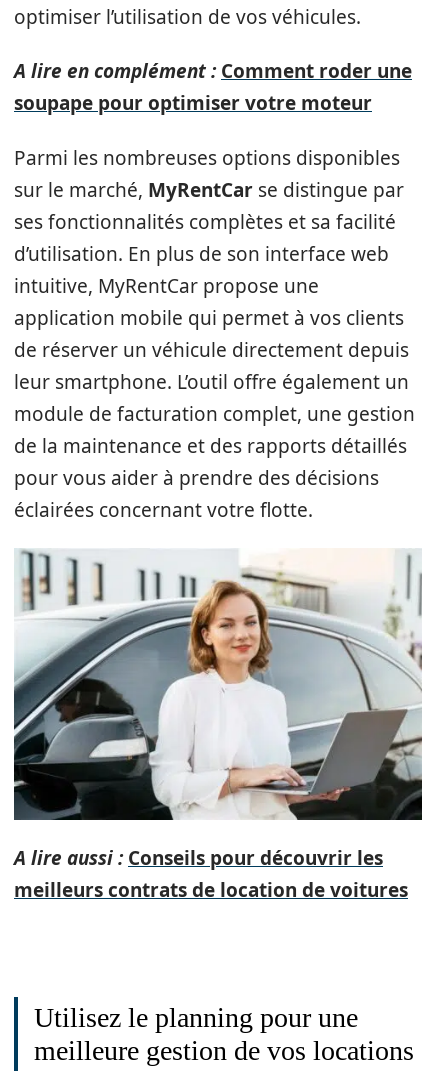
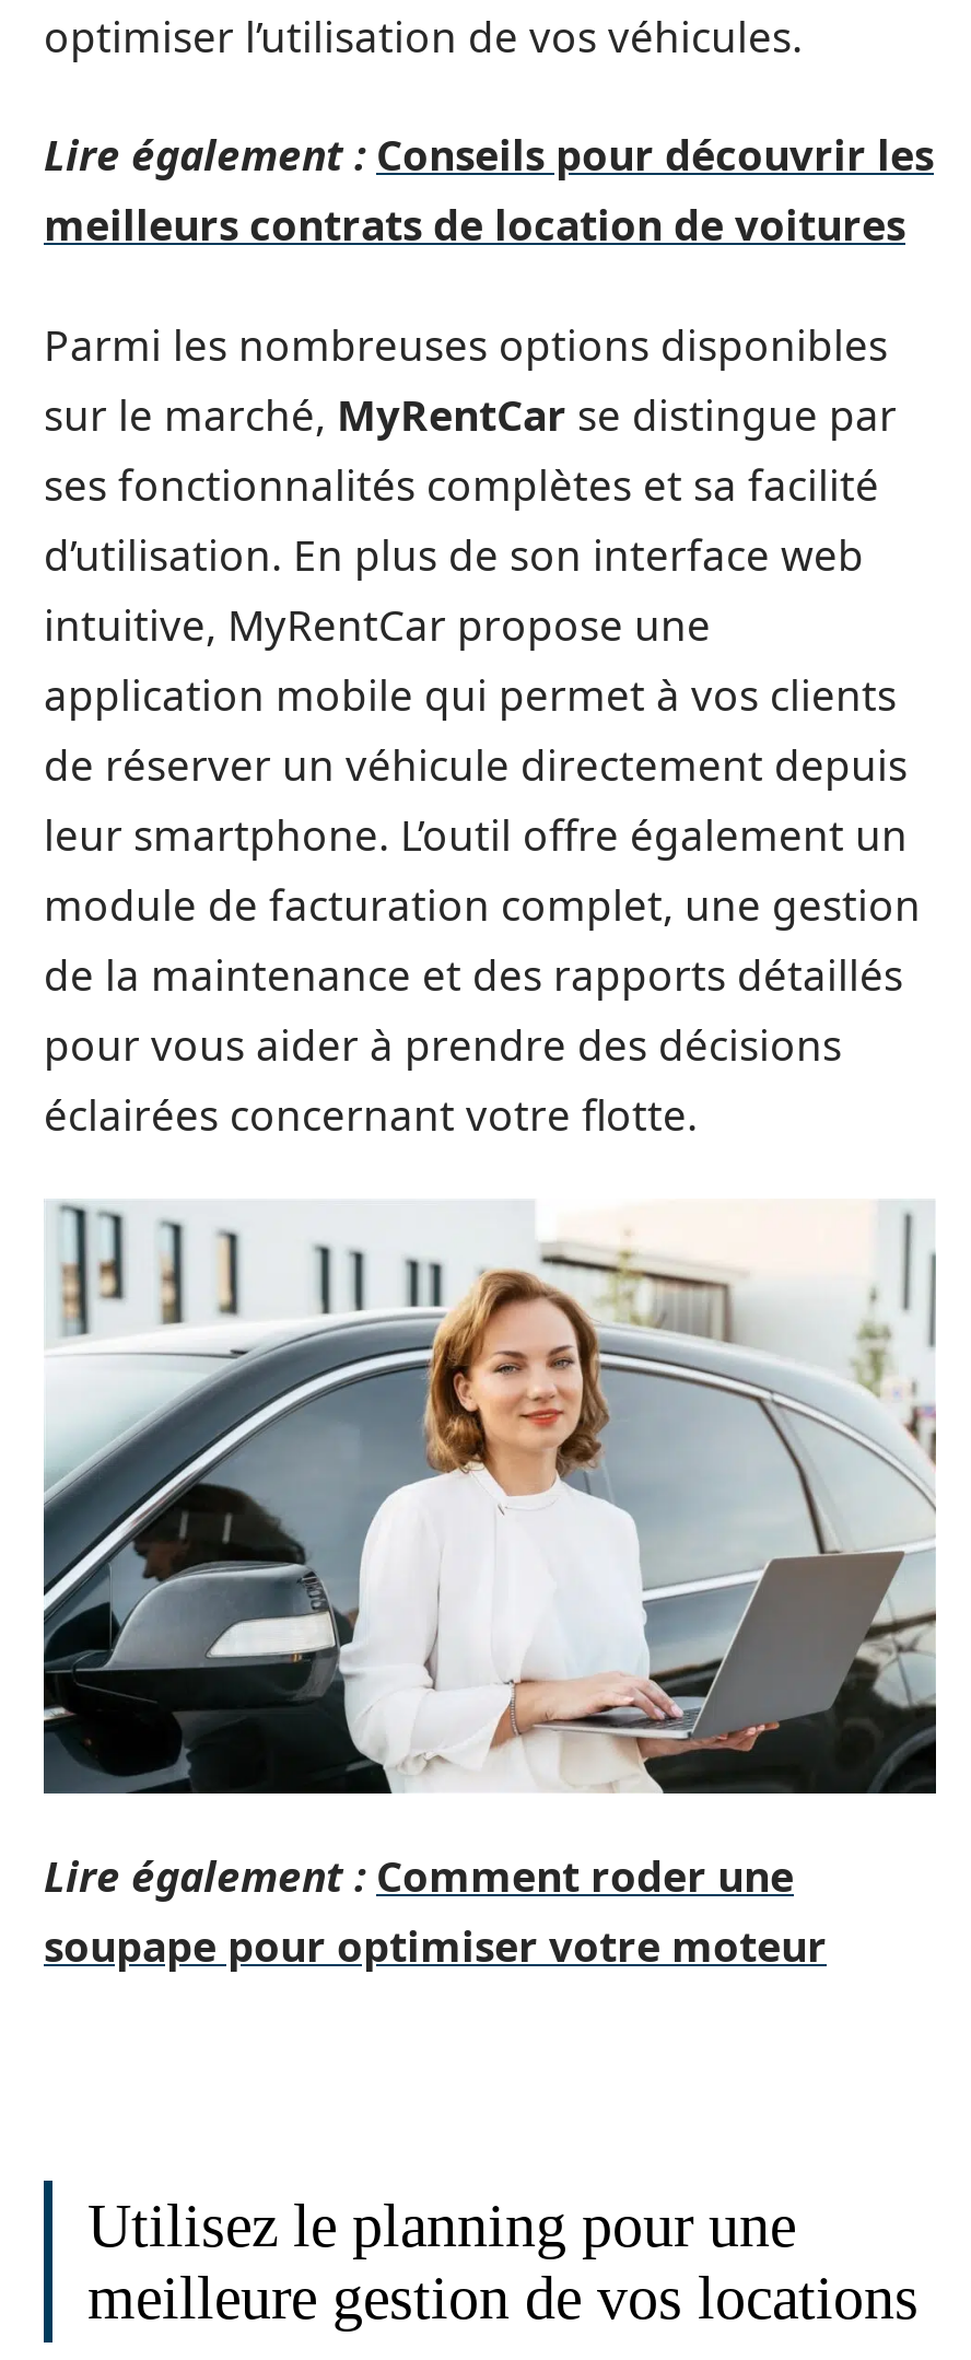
- A lire en complément : Comment roder une
+ Lire également : Conseils pour découvrir les

moved down: soupape pour optimiser votre moteur

- A lire aussi : Conseils pour découvrir les
+ Lire également : Comment roder une

moved up: meilleurs contrats de location de voitures
